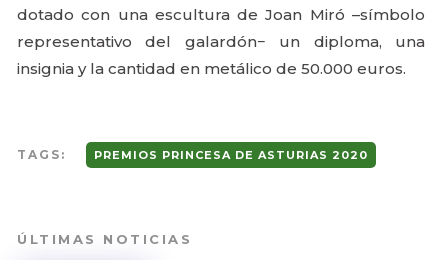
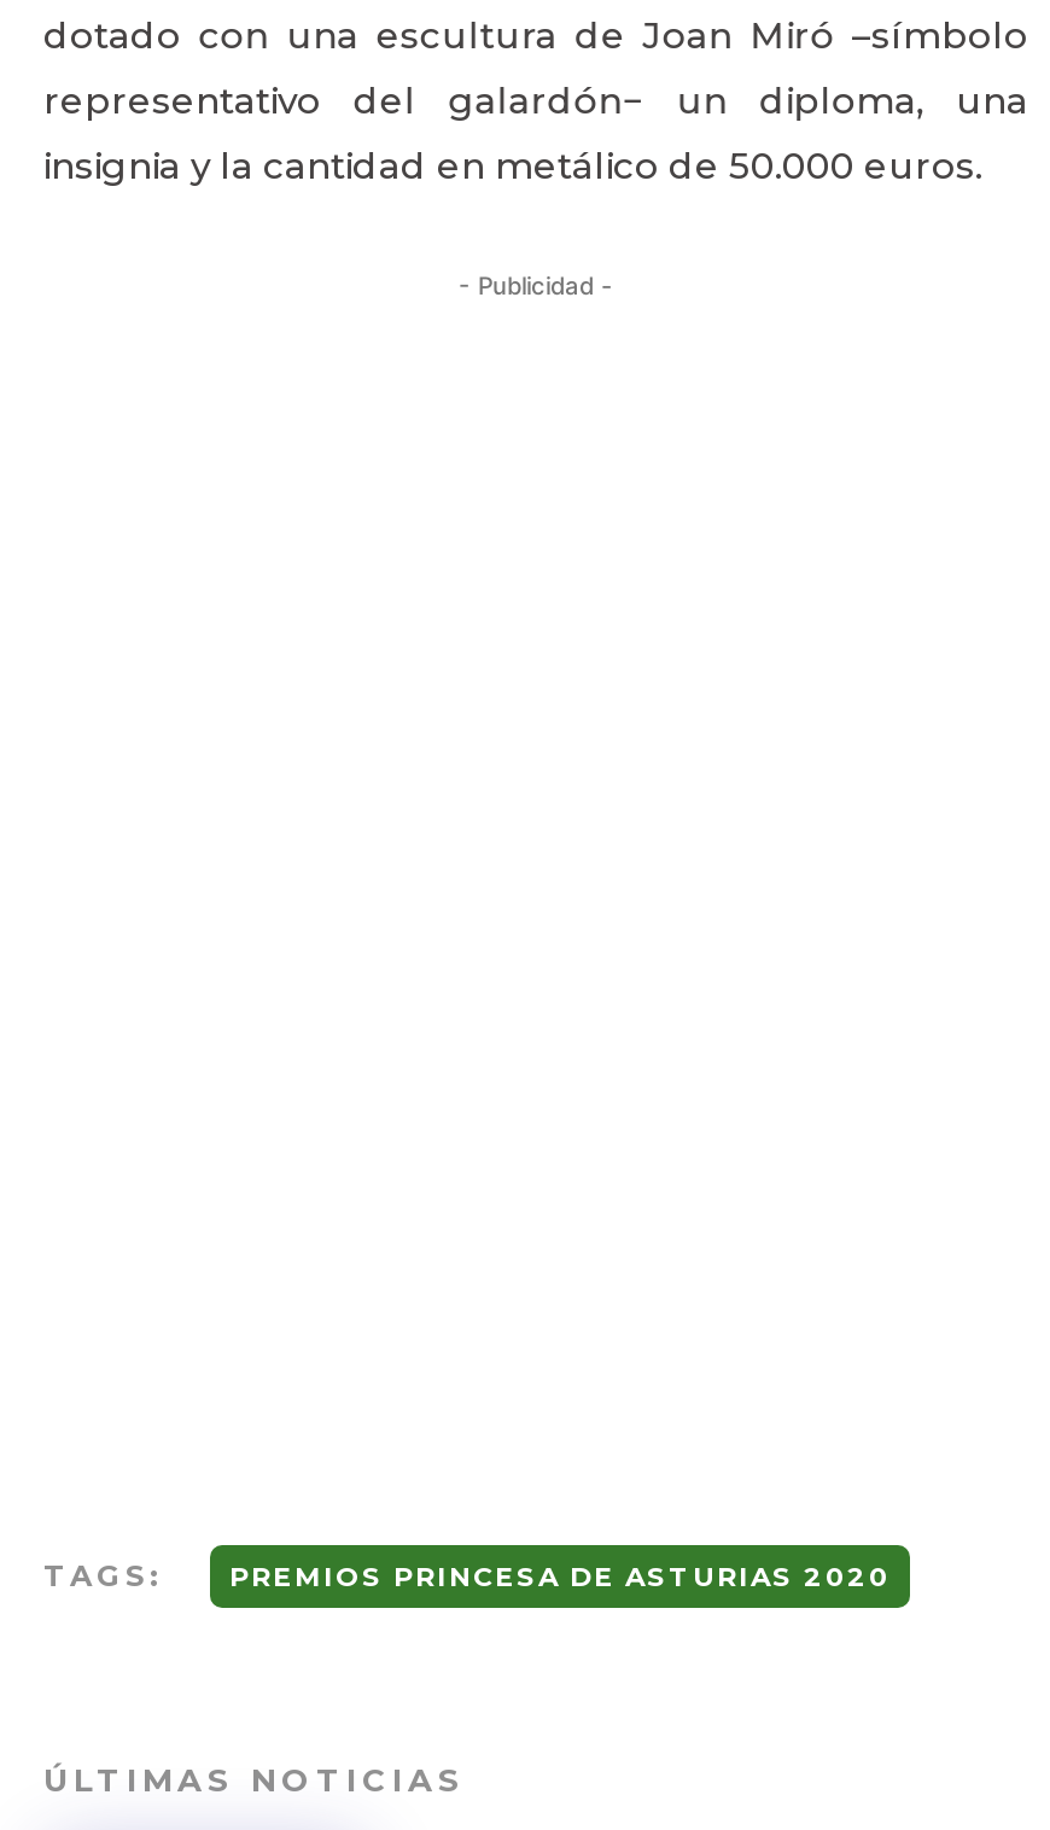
+ - Publicidad -
